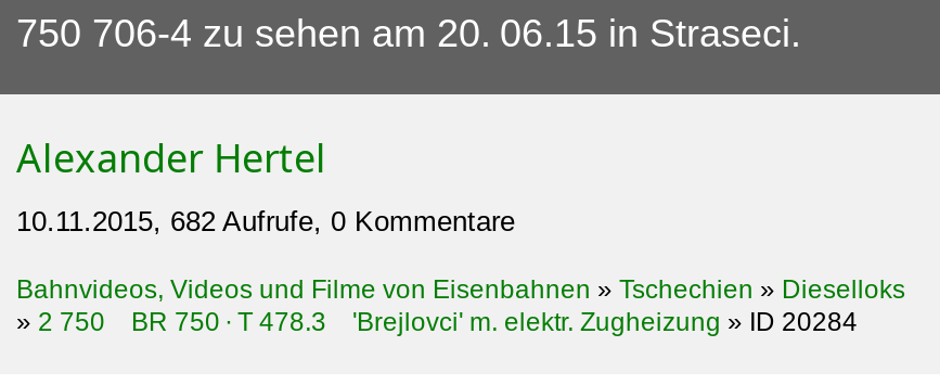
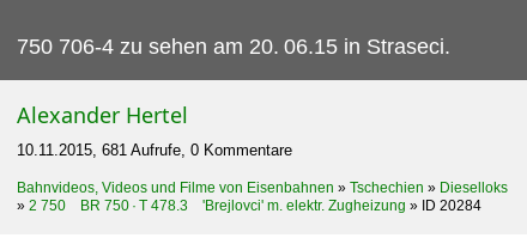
- 10.11.2015, 682 Aufrufe, 0 Kommentare
+ 10.11.2015, 681 Aufrufe, 0 Kommentare
